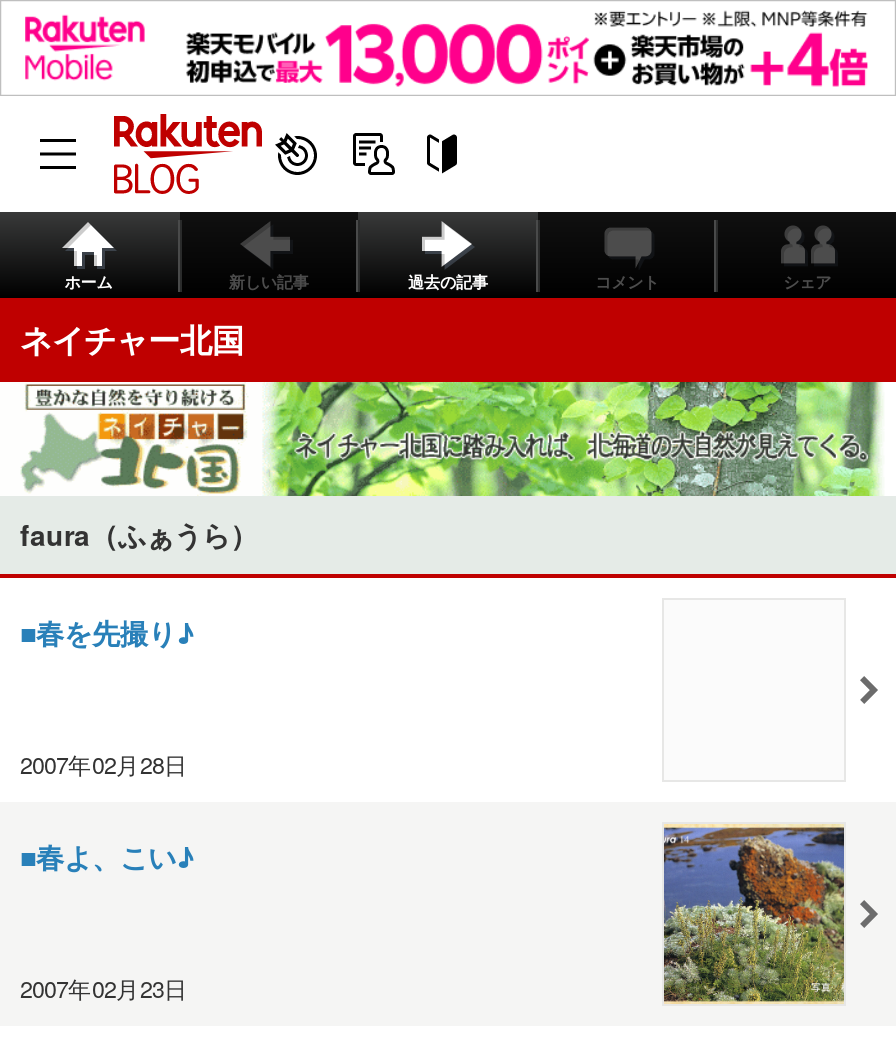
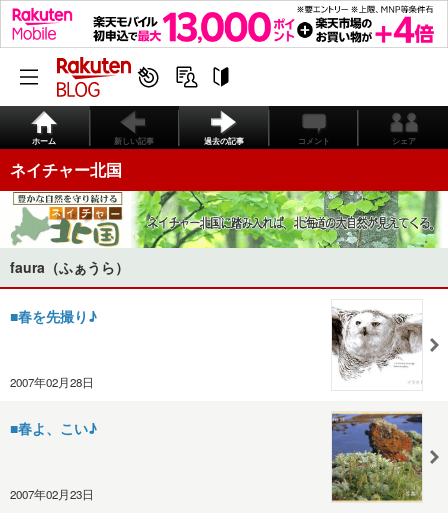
+ [image]
